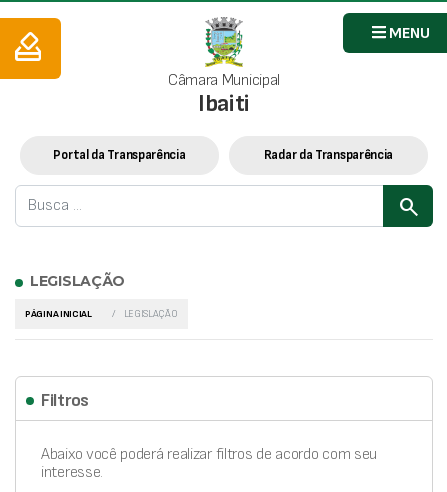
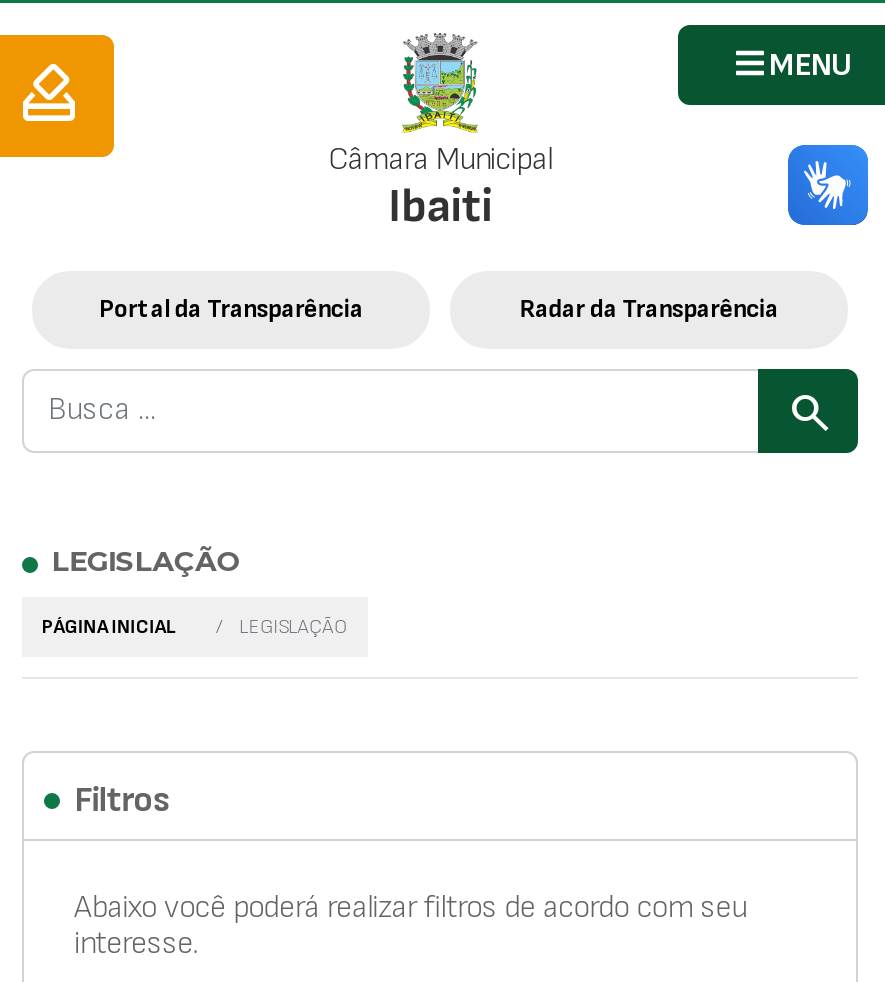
+ [image]
